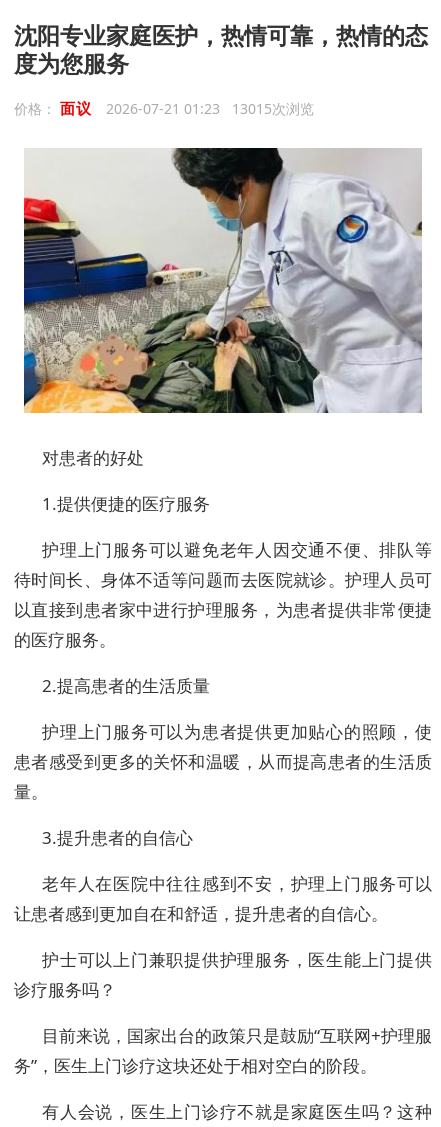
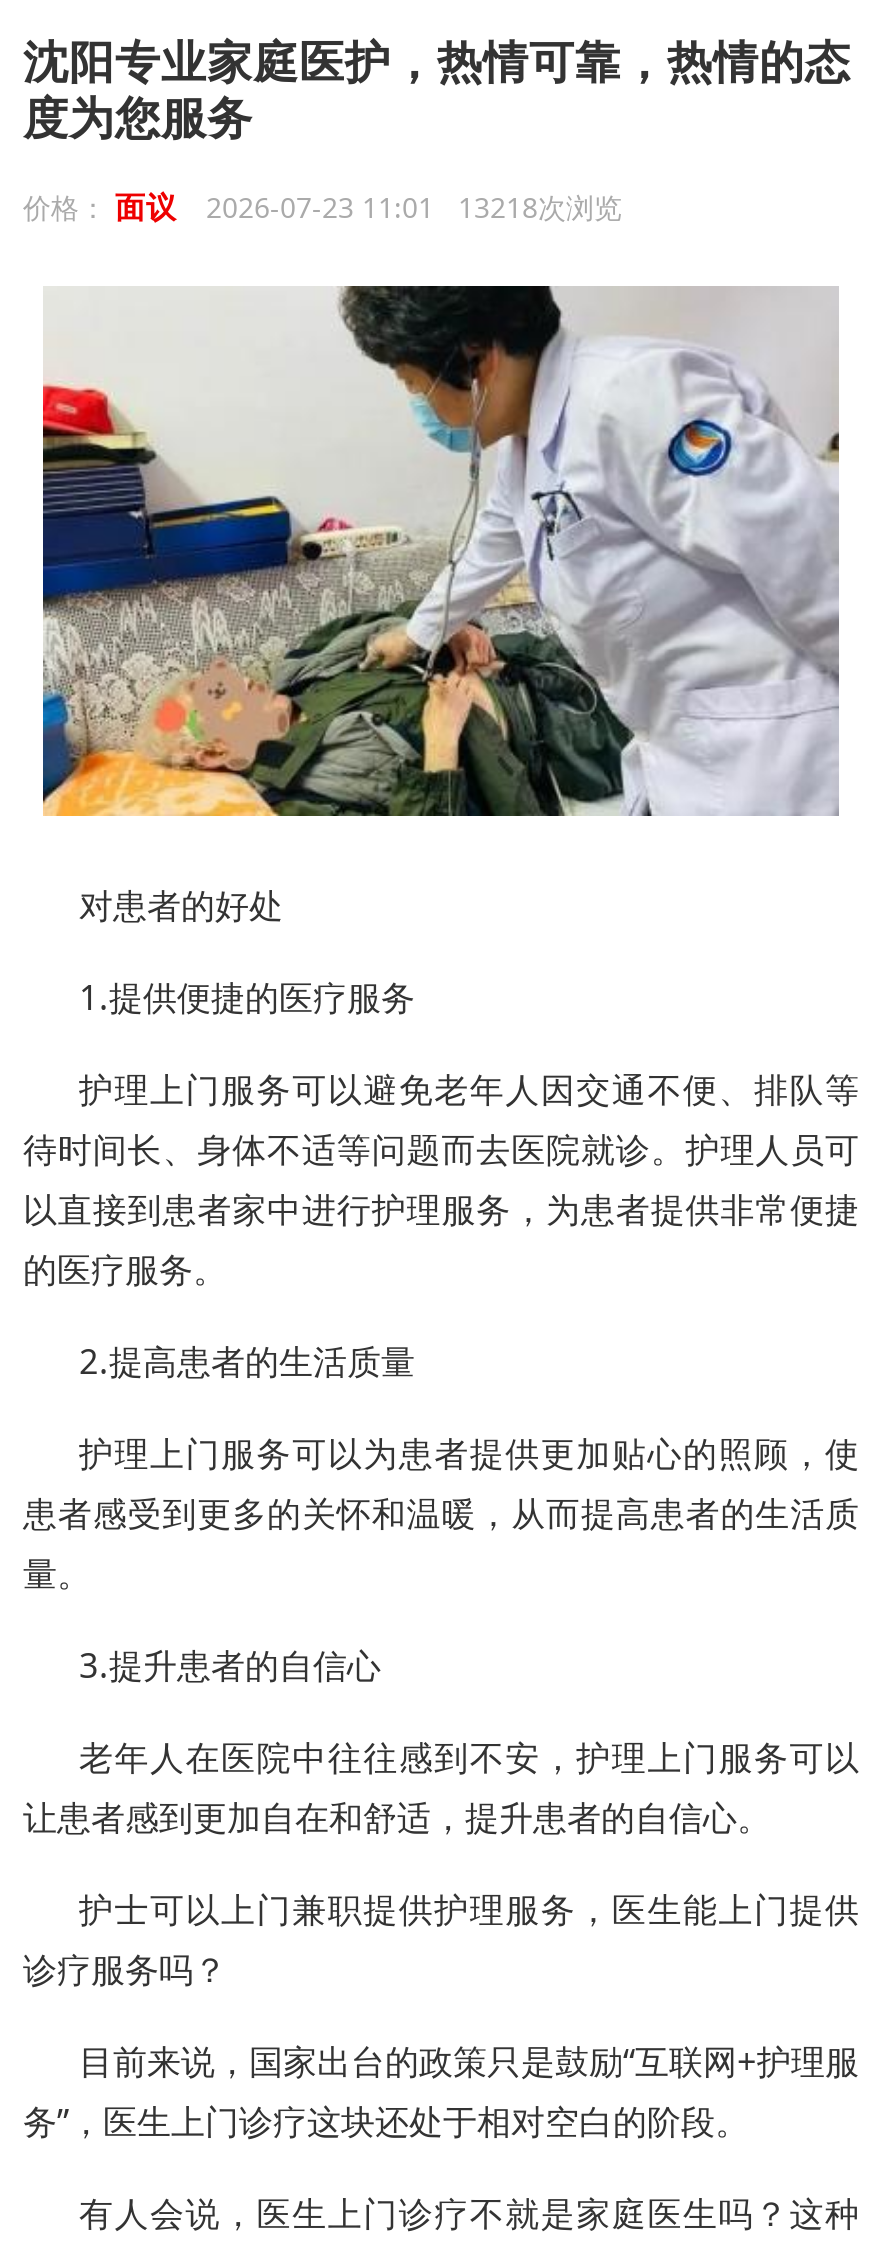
- 价格：面议 2026-07-21 01:23 13015次浏览
+ 价格：面议 2026-07-23 11:01 13218次浏览
